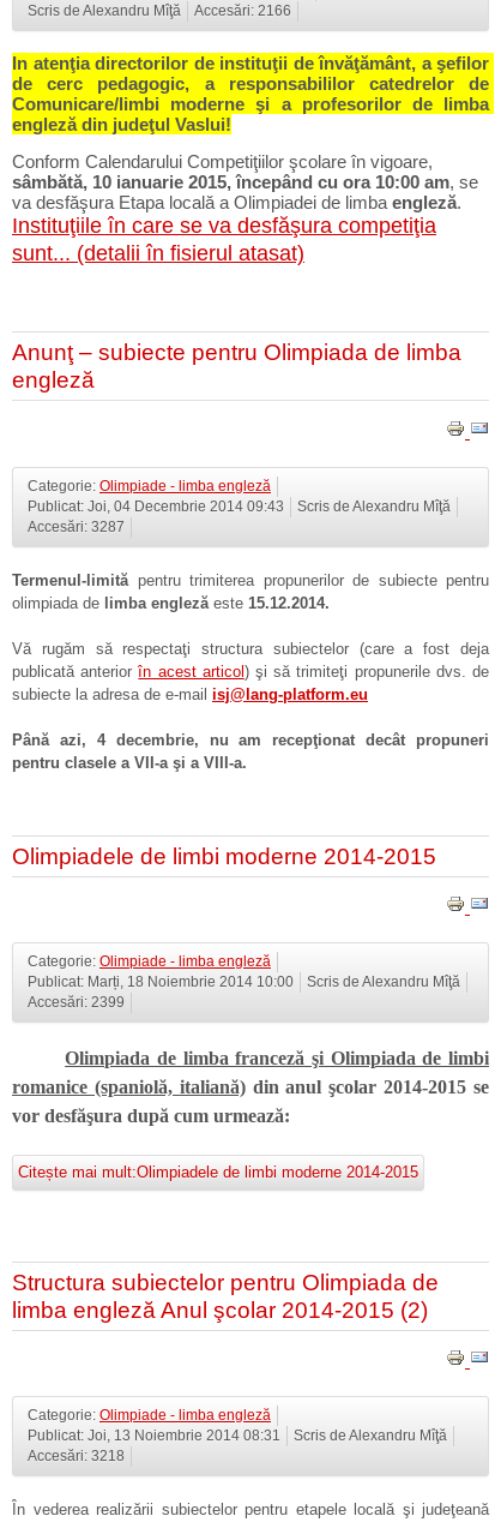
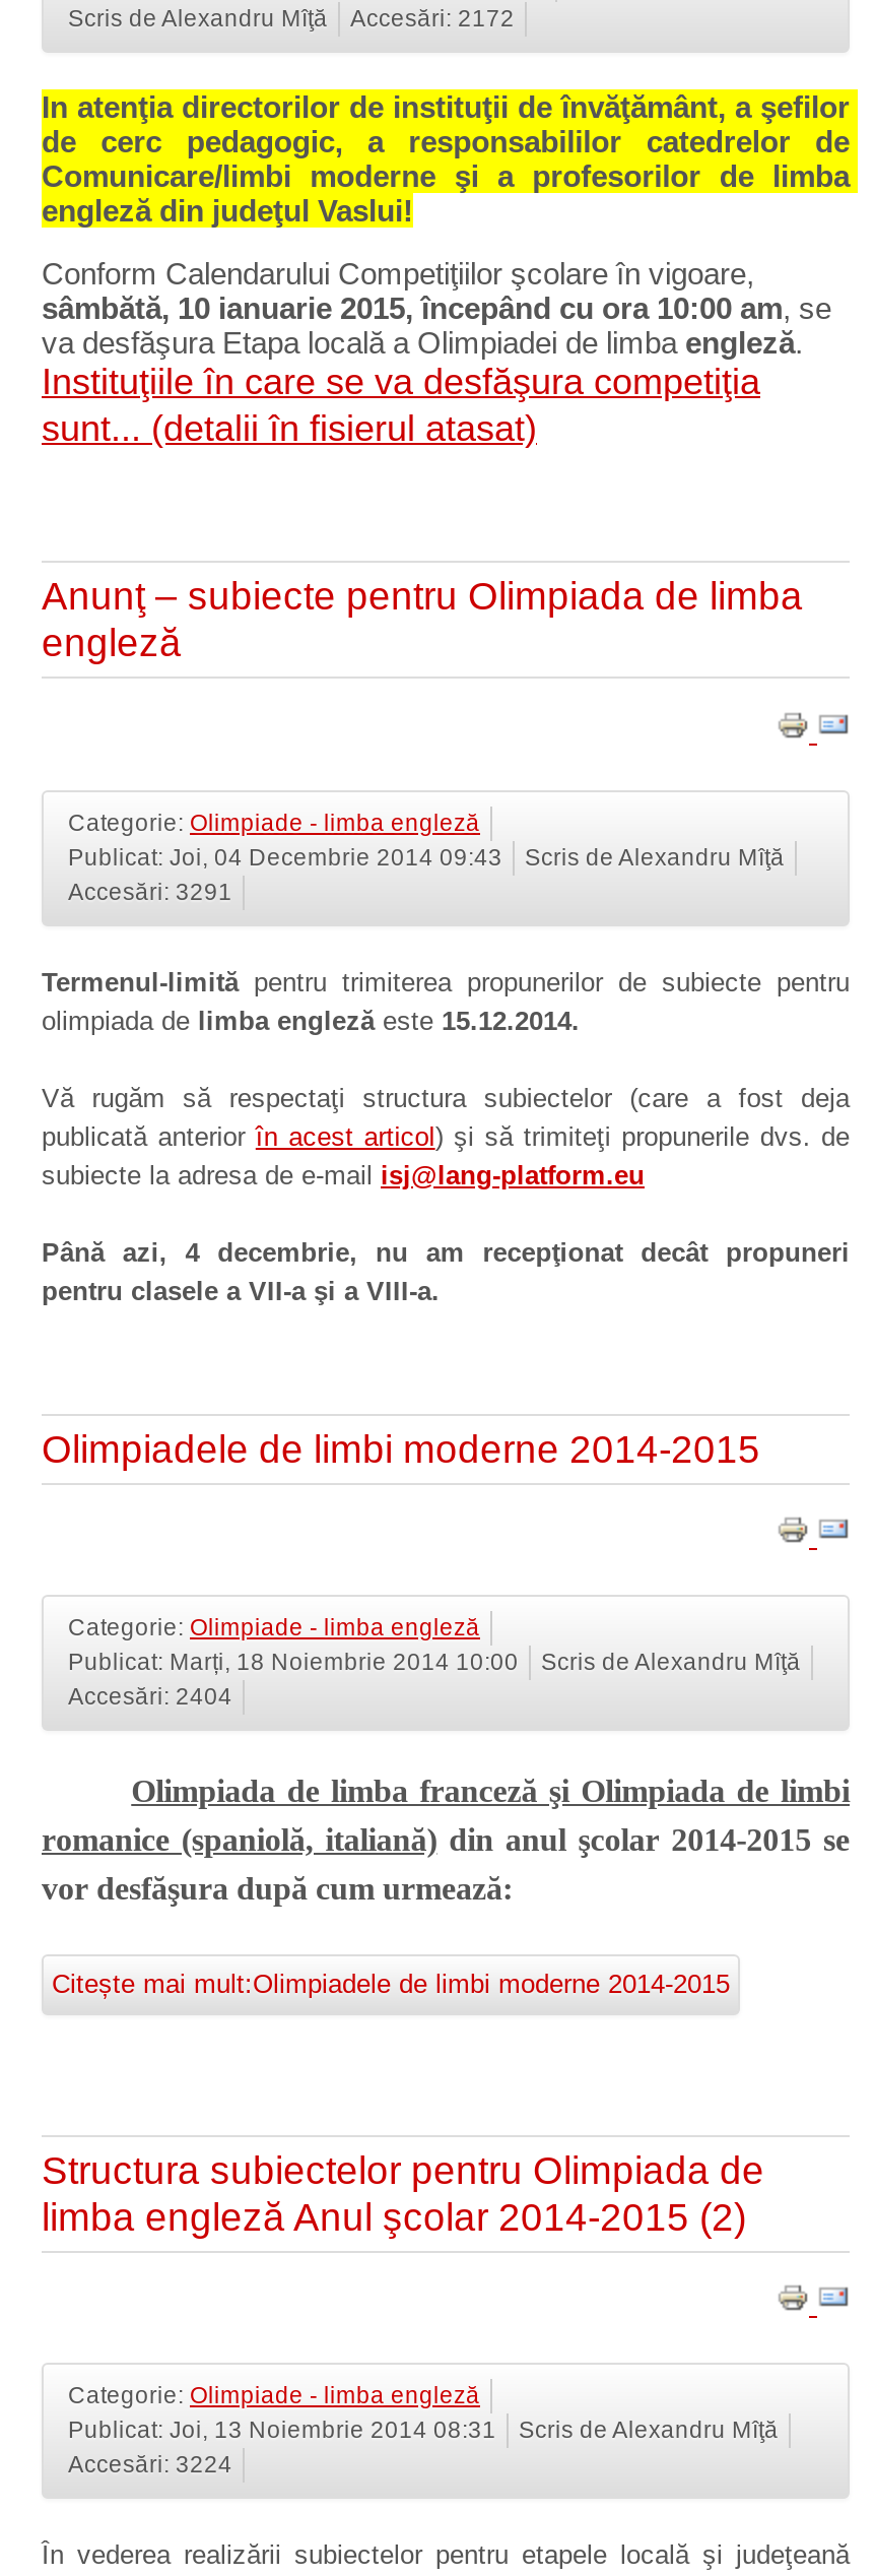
- Scris de Alexandru Mîţă Accesări: 2166
+ Scris de Alexandru Mîţă Accesări: 2172

- Accesări: 3287
+ Accesări: 3291

- Accesări: 2399
+ Accesări: 2404

- Accesări: 3218
+ Accesări: 3224
